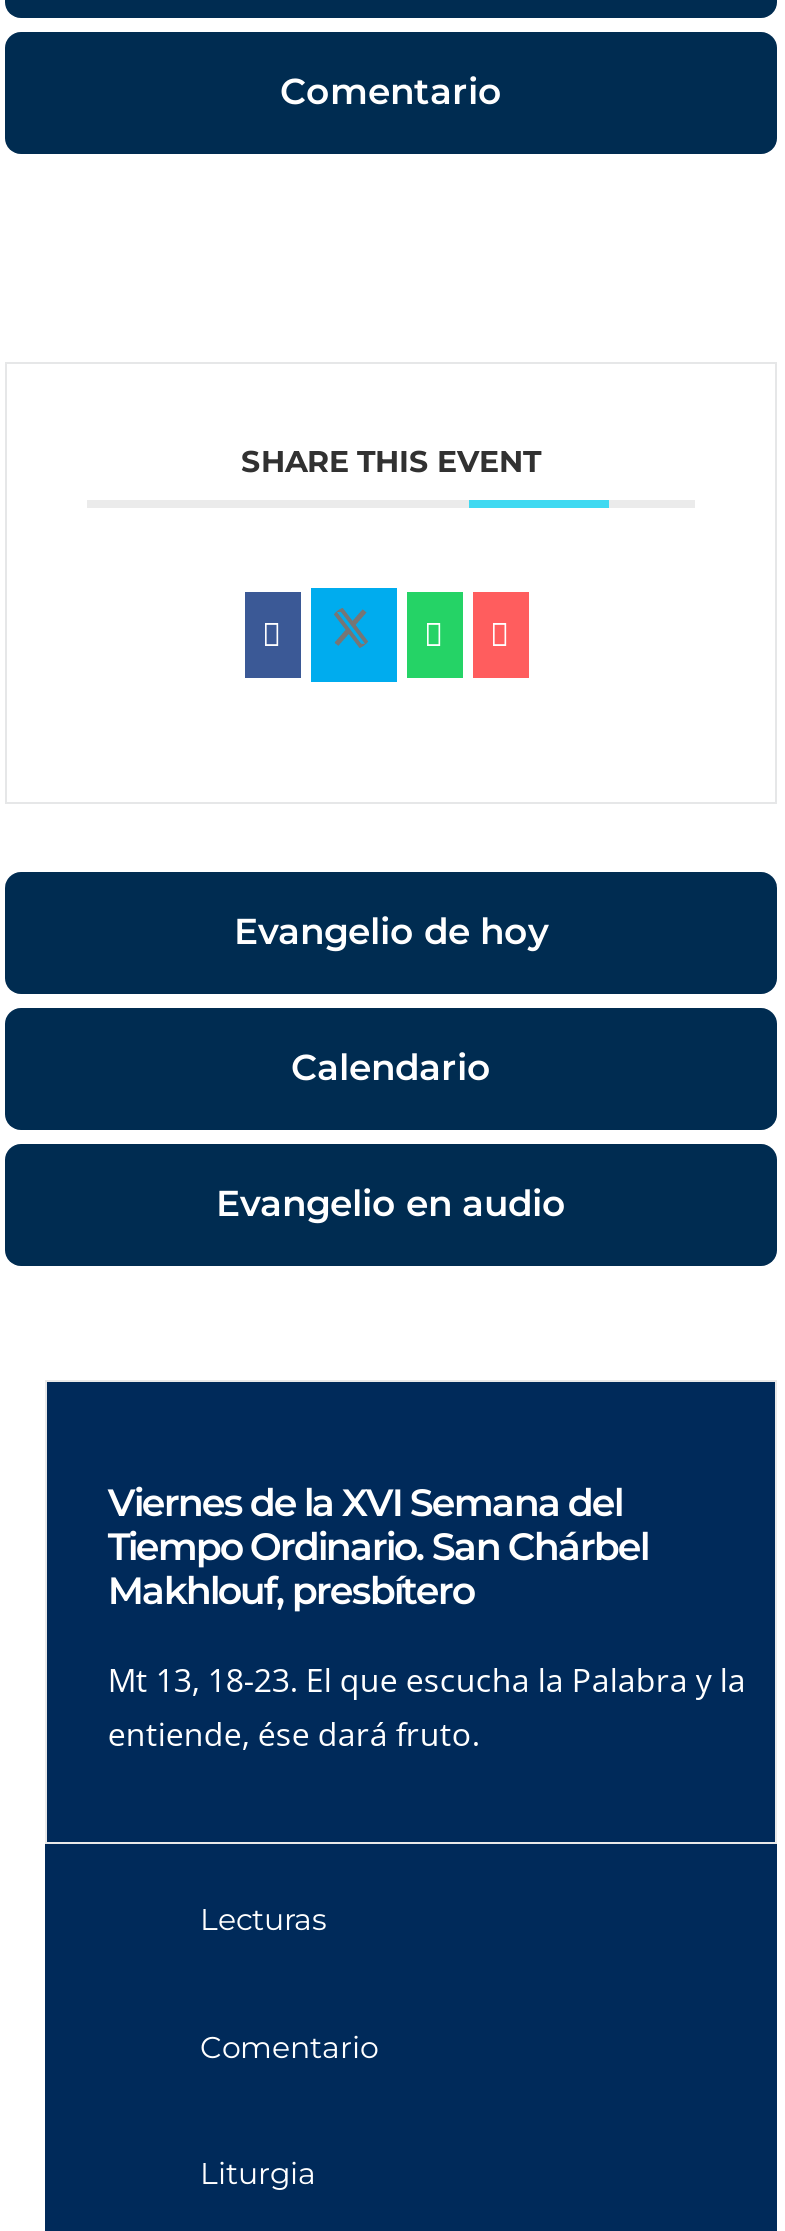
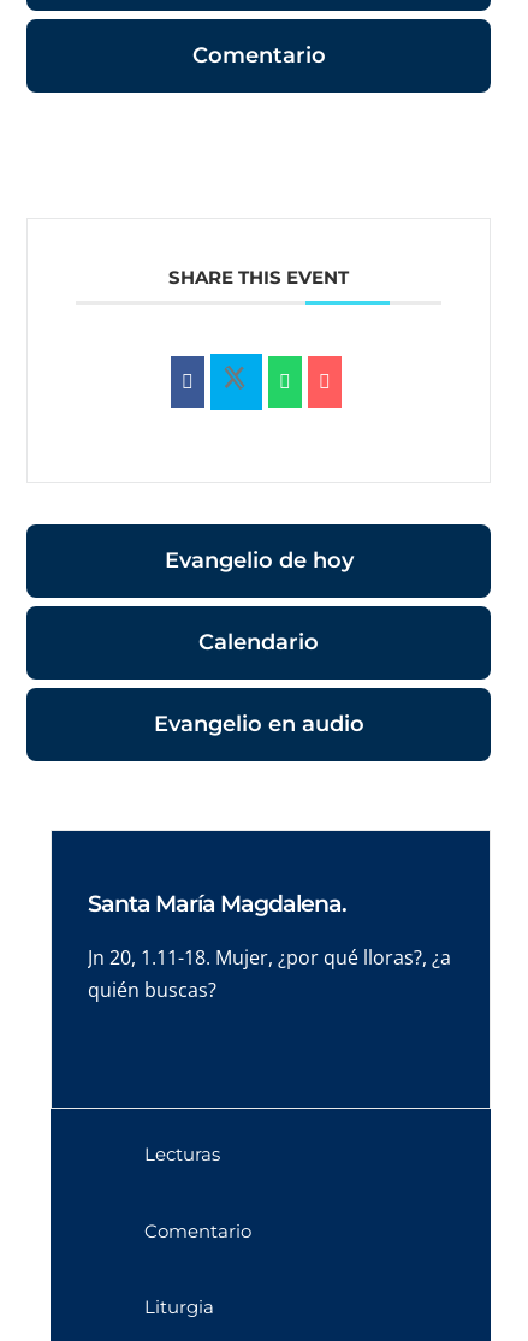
- Viernes de la XVI Semana del
- Tiempo Ordinario. San Chárbel
- Makhlouf, presbítero
+ Santa María Magdalena.

- Mt 13, 18-23. El que escucha la Palabra y la
- entiende, ése dará fruto.
+ Jn 20, 1.11-18. Mujer, ¿por qué lloras?, ¿a
+ quién buscas?
